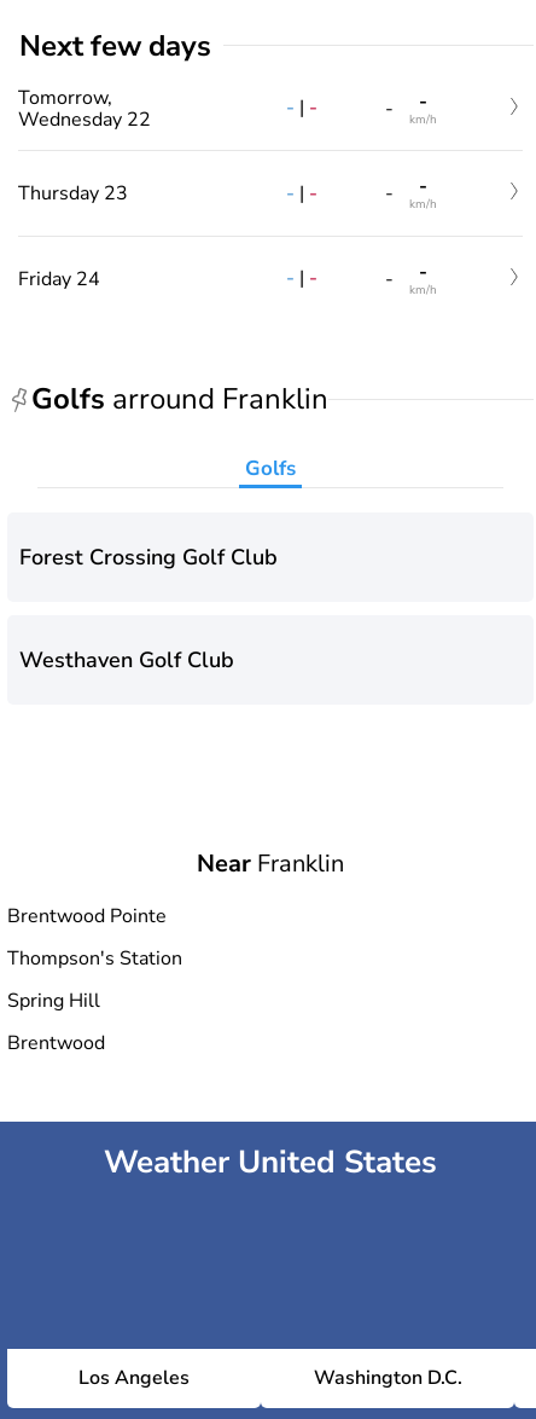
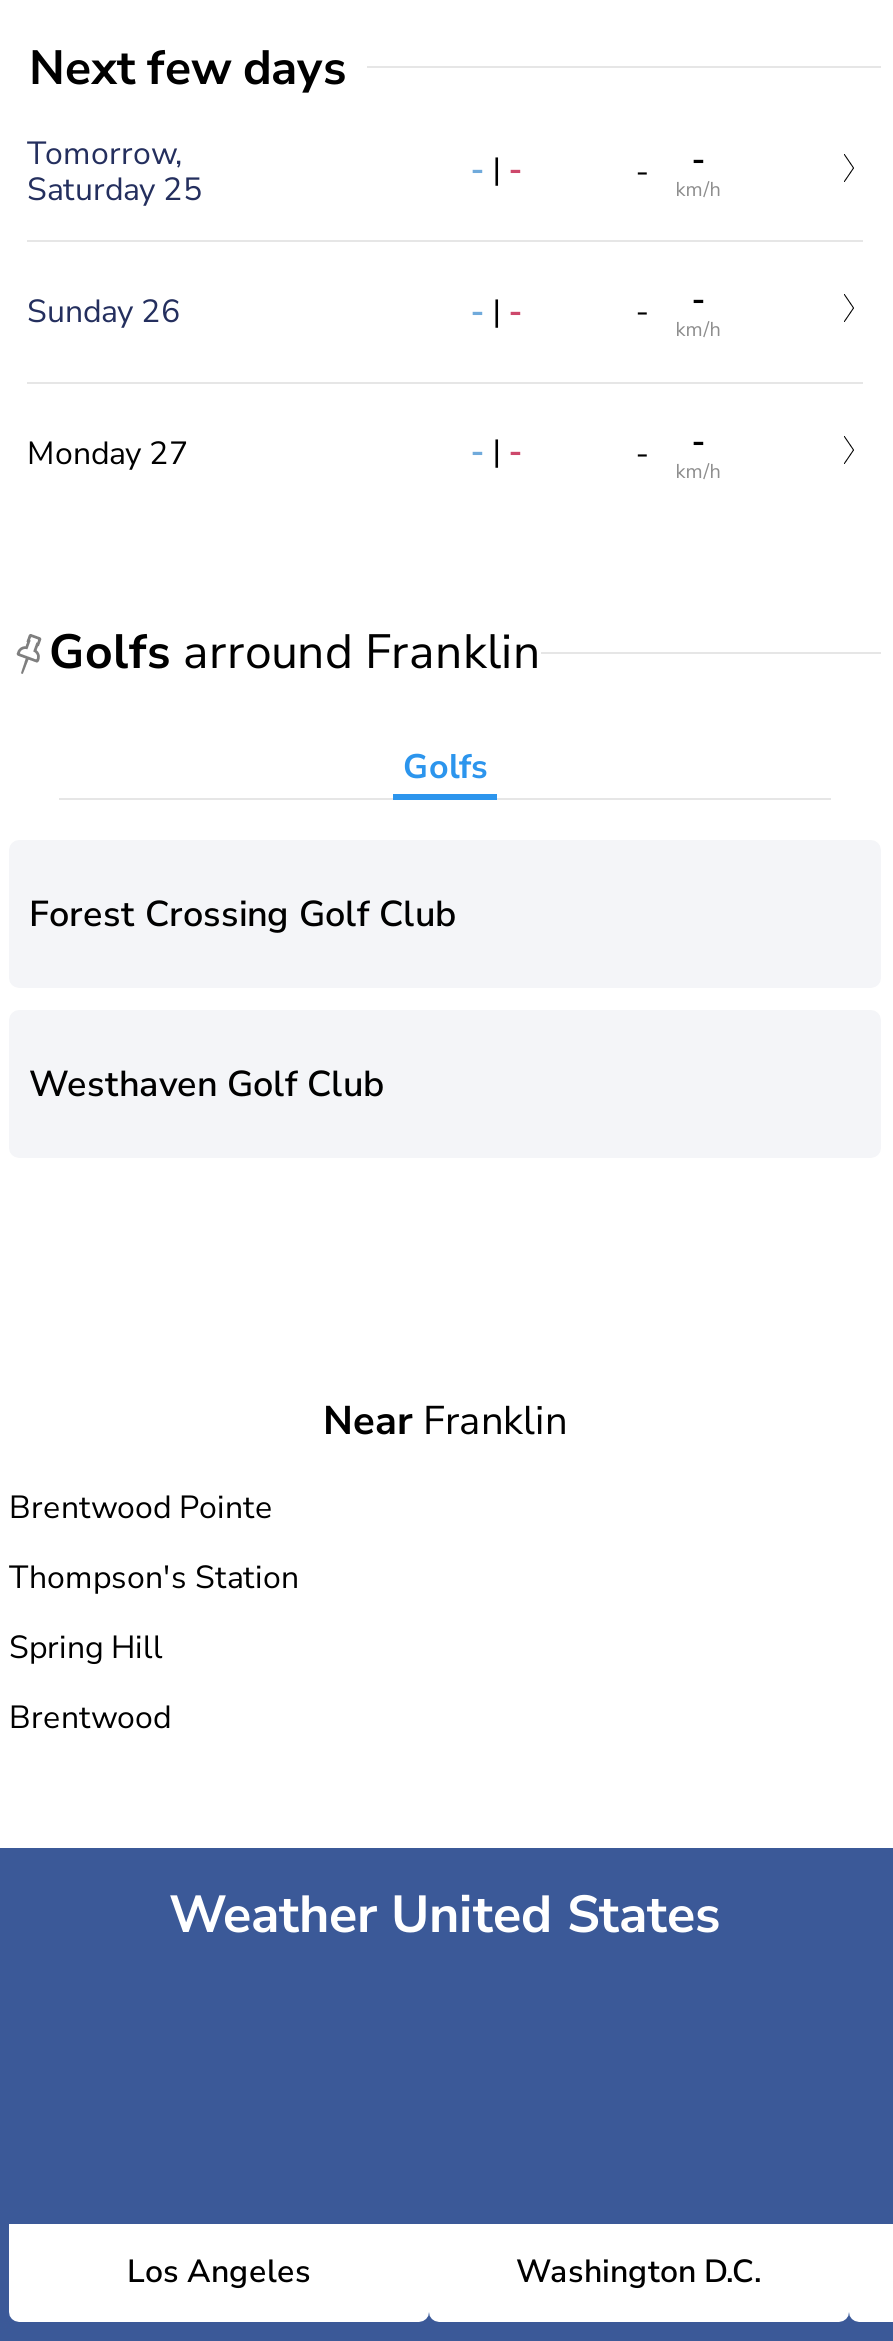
- Wednesday 22
+ Saturday 25

- Thursday 23
+ Sunday 26

- Friday 24
+ Monday 27
